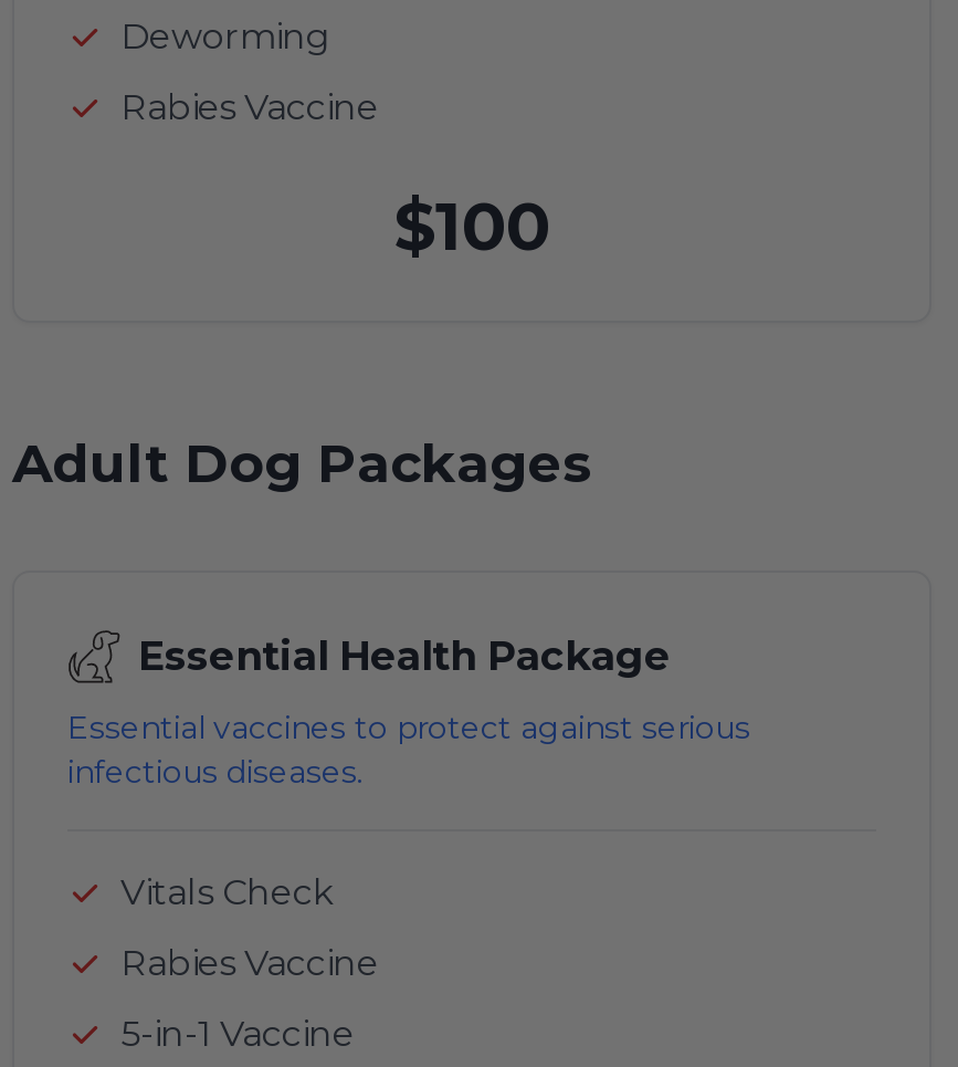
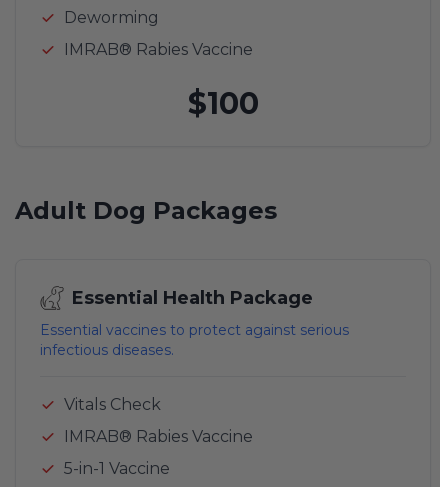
- Rabies Vaccine
+ IMRAB® Rabies Vaccine

- Rabies Vaccine
+ IMRAB® Rabies Vaccine
